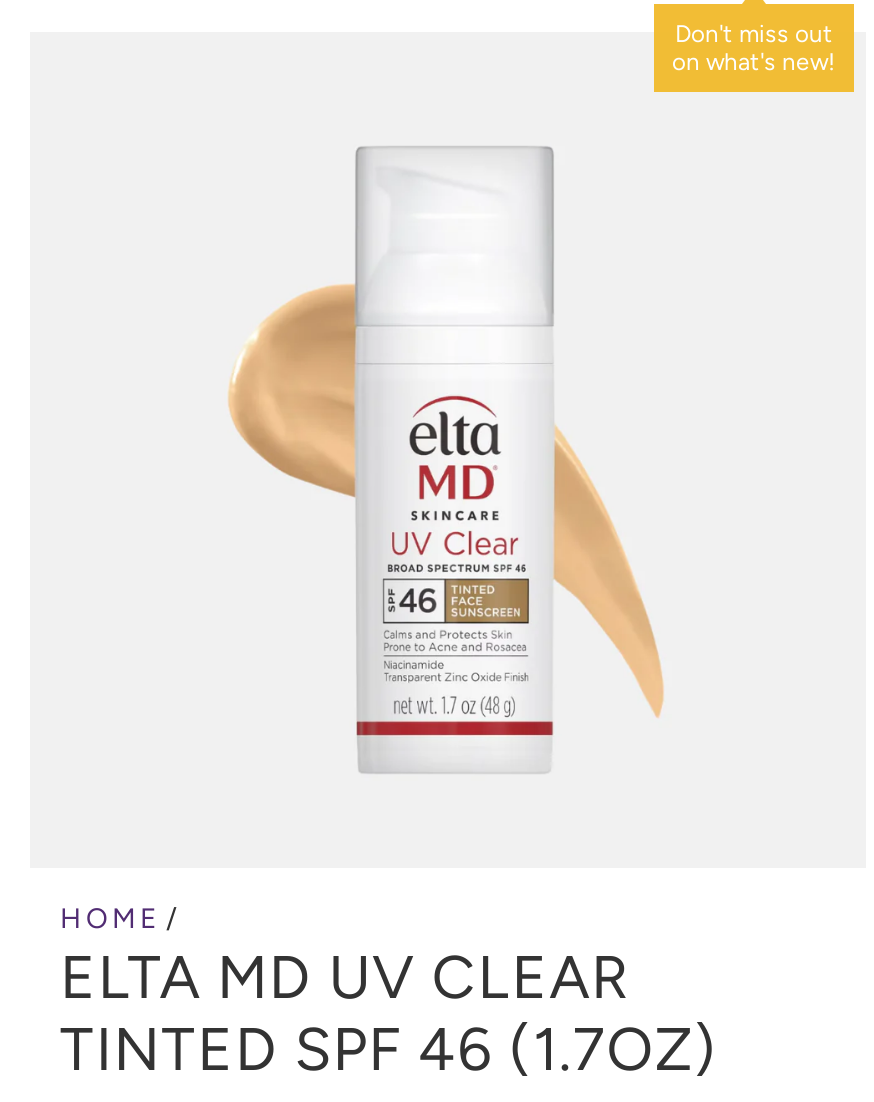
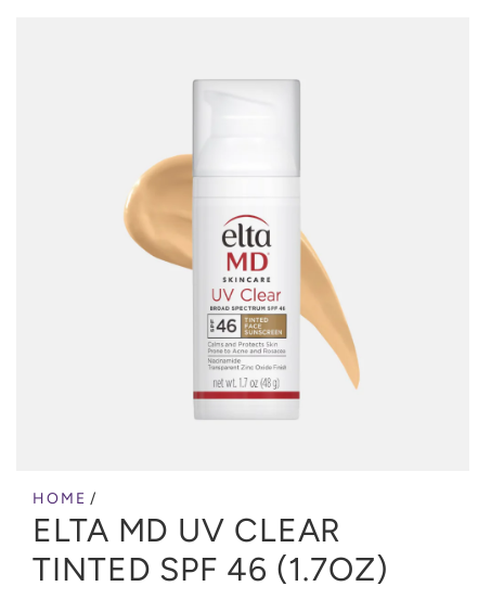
- Don't miss out
- on what's new!
